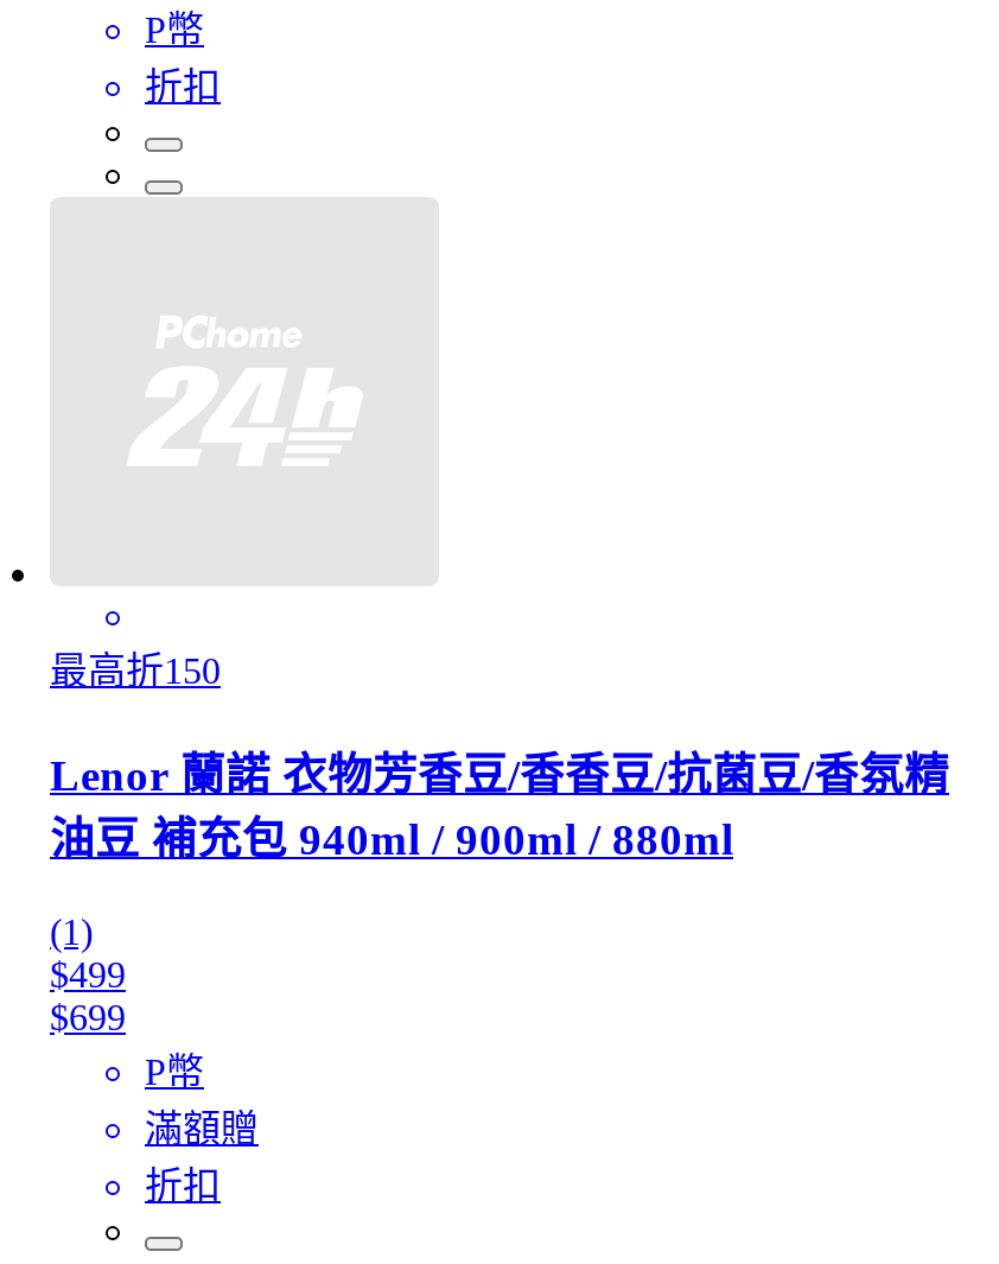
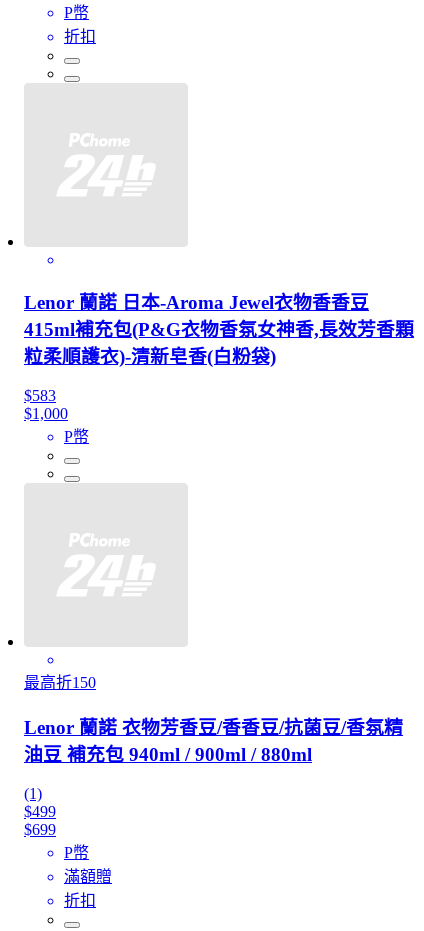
+ Lenor 蘭諾 日本-Aroma Jewel衣物香香豆
+ 415ml補充包(P&G衣物香氛女神香,長效芳香顆
+ 粒柔順護衣)-清新皂香(白粉袋)
+ $583
+ $1,000
+ P幣
